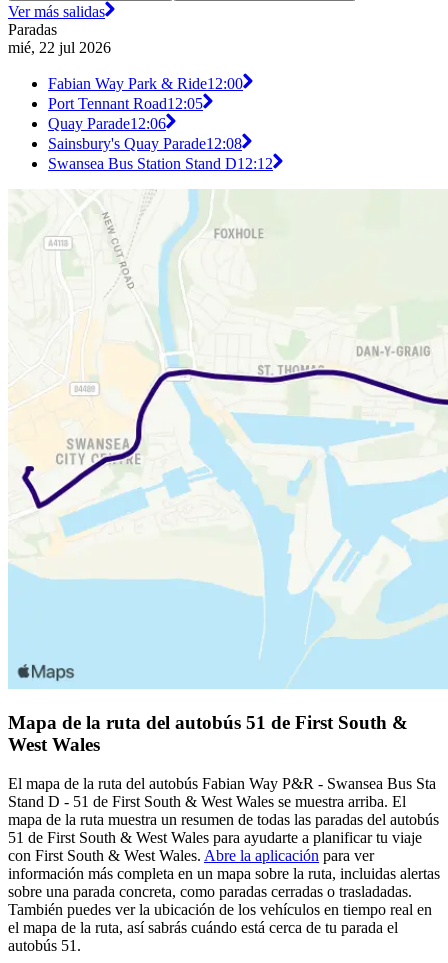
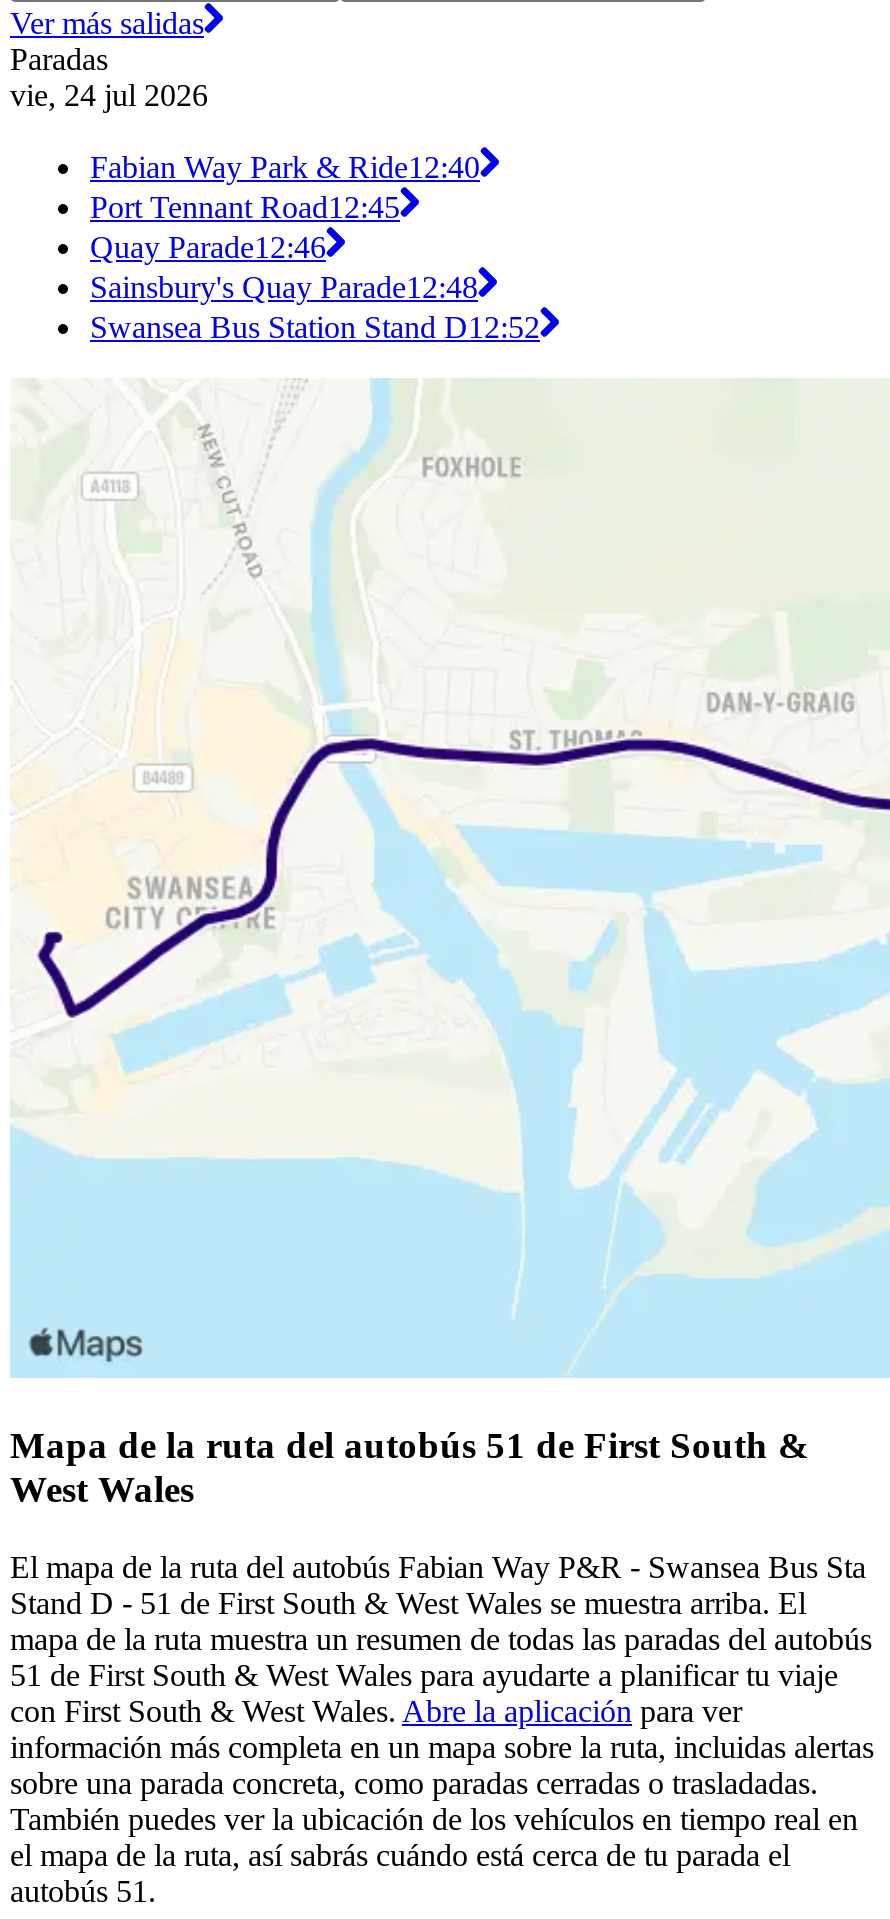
- mié, 22 jul 2026
+ vie, 24 jul 2026

- Fabian Way Park & Ride12:00
+ Fabian Way Park & Ride12:40

- Port Tennant Road12:05
+ Port Tennant Road12:45

- Quay Parade12:06
+ Quay Parade12:46

- Sainsbury's Quay Parade12:08
+ Sainsbury's Quay Parade12:48

- Swansea Bus Station Stand D12:12
+ Swansea Bus Station Stand D12:52
